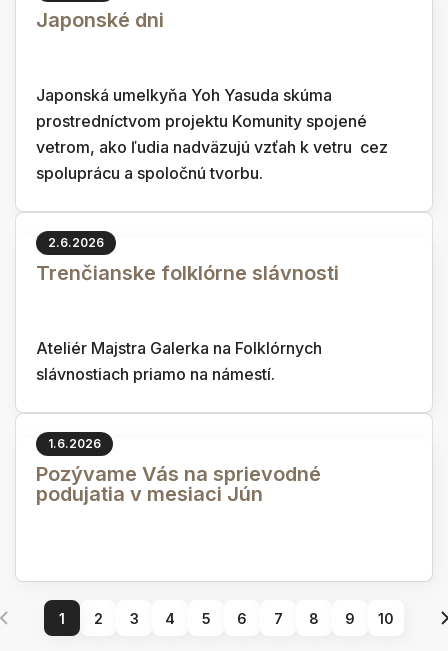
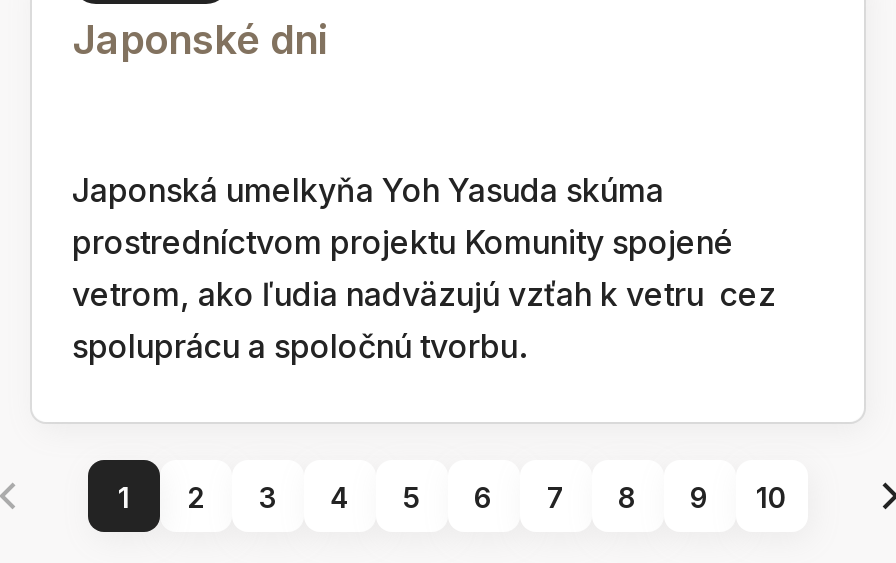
- 2.6.2026
- Trenčianske folklórne slávnosti
- Ateliér Majstra Galerka na Folklórnych
- slávnostiach priamo na námestí.

- 1.6.2026
- Pozývame Vás na sprievodné
- podujatia v mesiaci Jún
